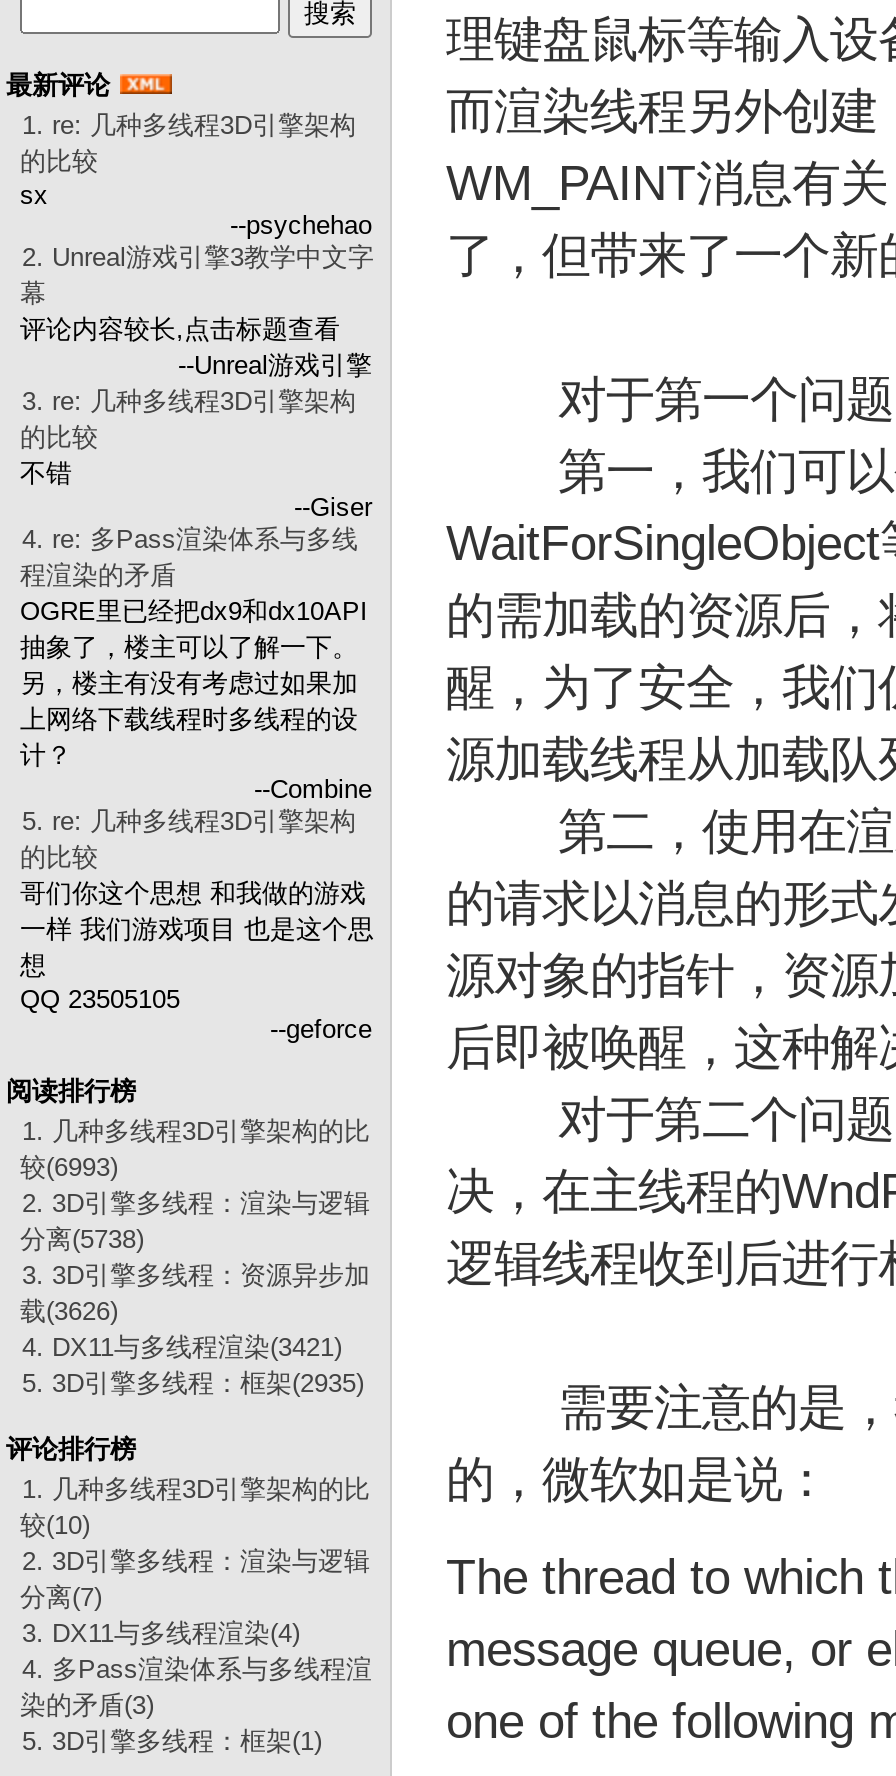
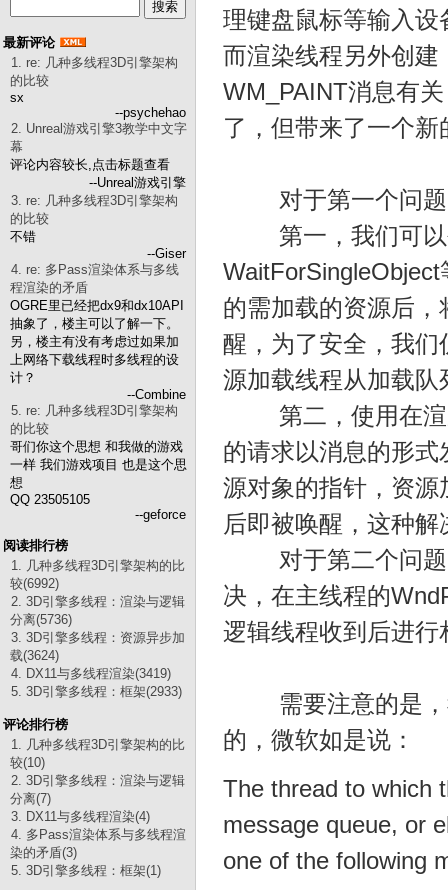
- 较(6993)
+ 较(6992)

- 分离(5738)
+ 分离(5736)

- 载(3626)
+ 载(3624)

- 4. DX11与多线程渲染(3421)
+ 4. DX11与多线程渲染(3419)

- 5. 3D引擎多线程：框架(2935)
+ 5. 3D引擎多线程：框架(2933)
